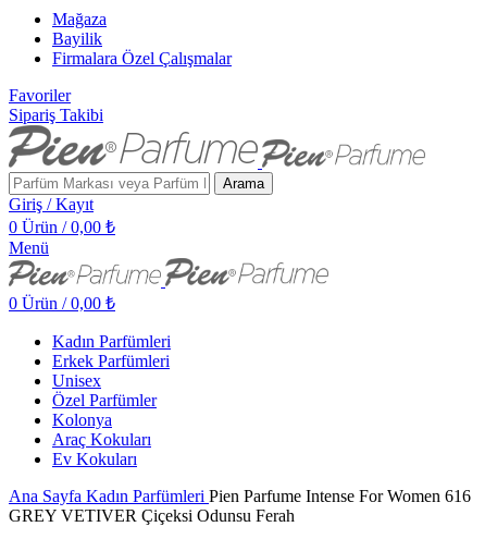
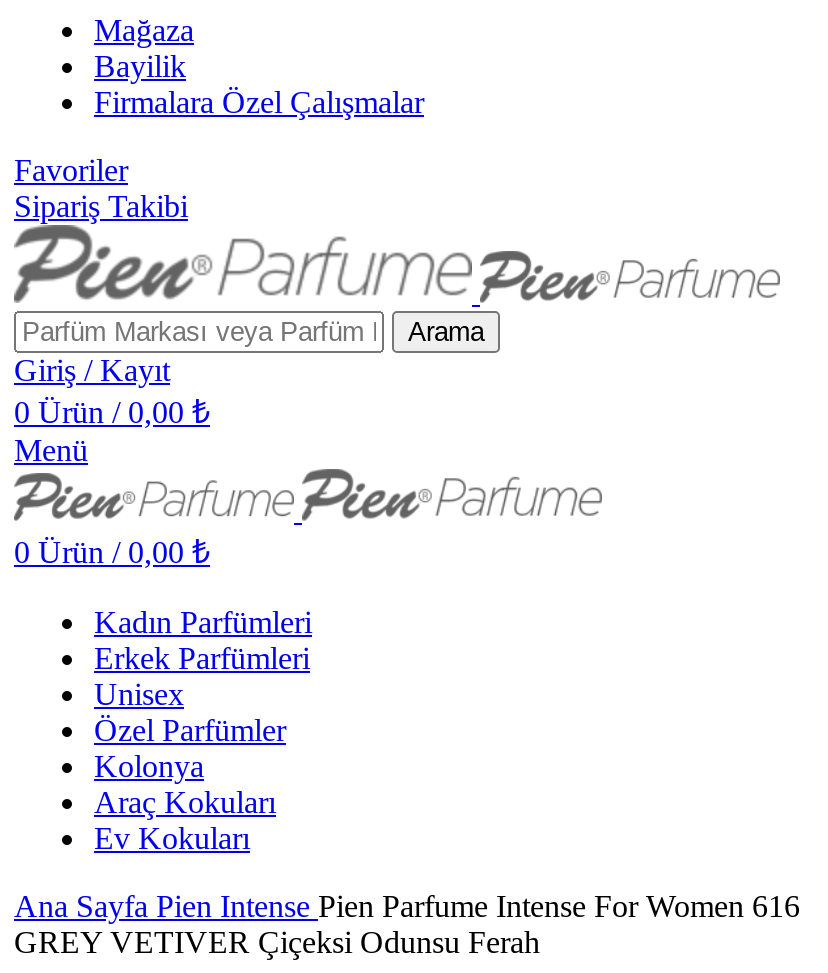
- Ana Sayfa Kadın Parfümleri Pien Parfume Intense For Women 616
+ Ana Sayfa Pien Intense Pien Parfume Intense For Women 616
